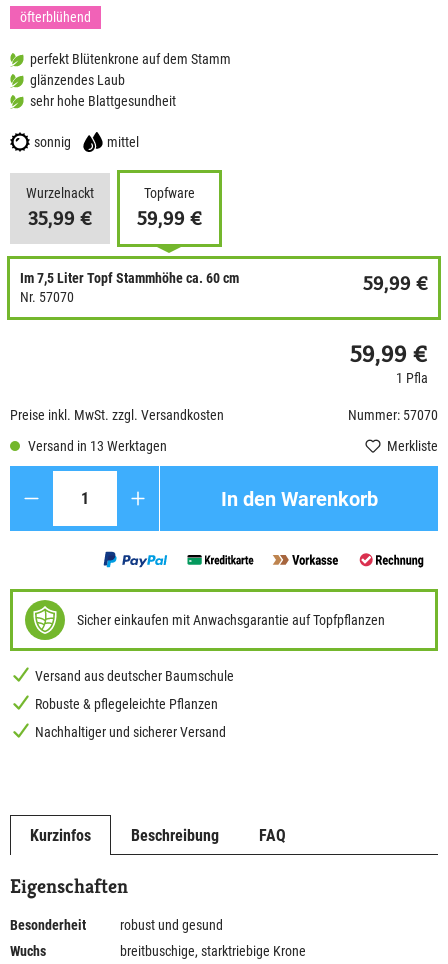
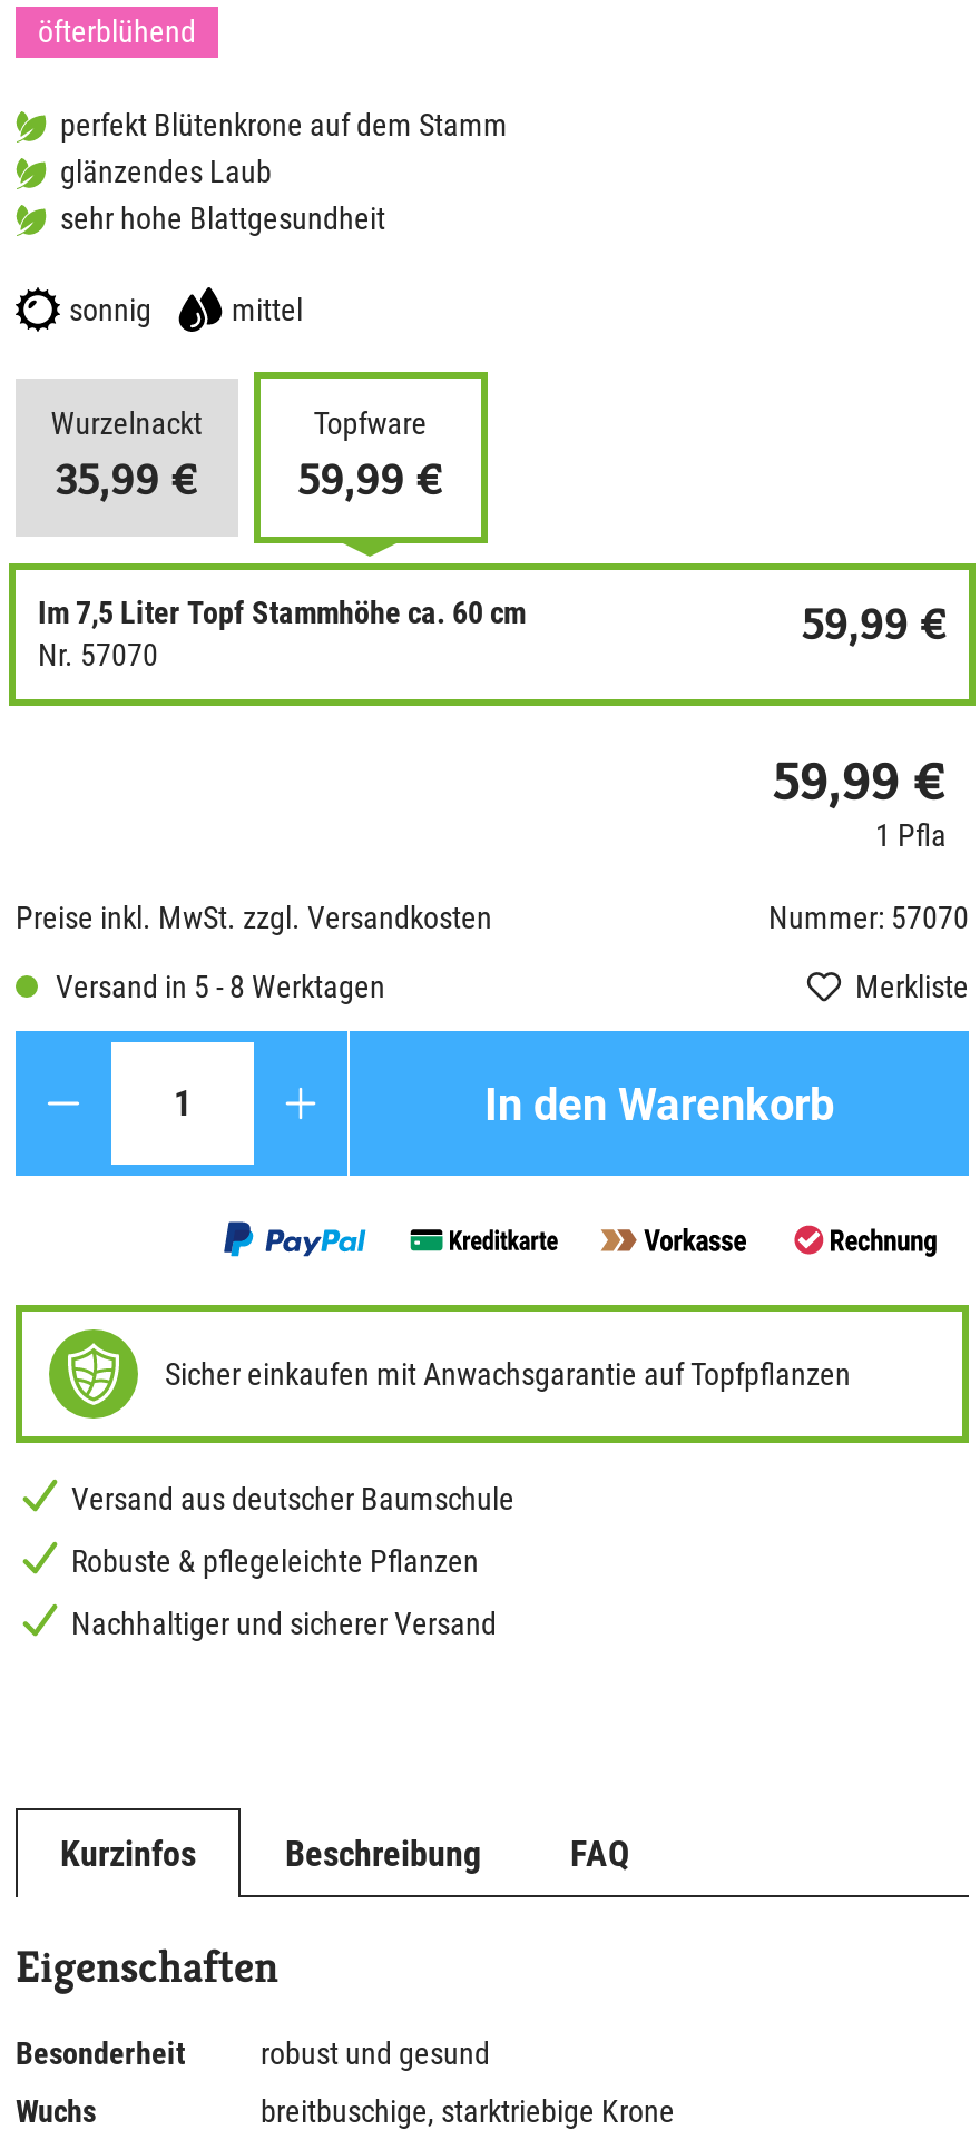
- Versand in 13 Werktagen
+ Versand in 5 - 8 Werktagen
